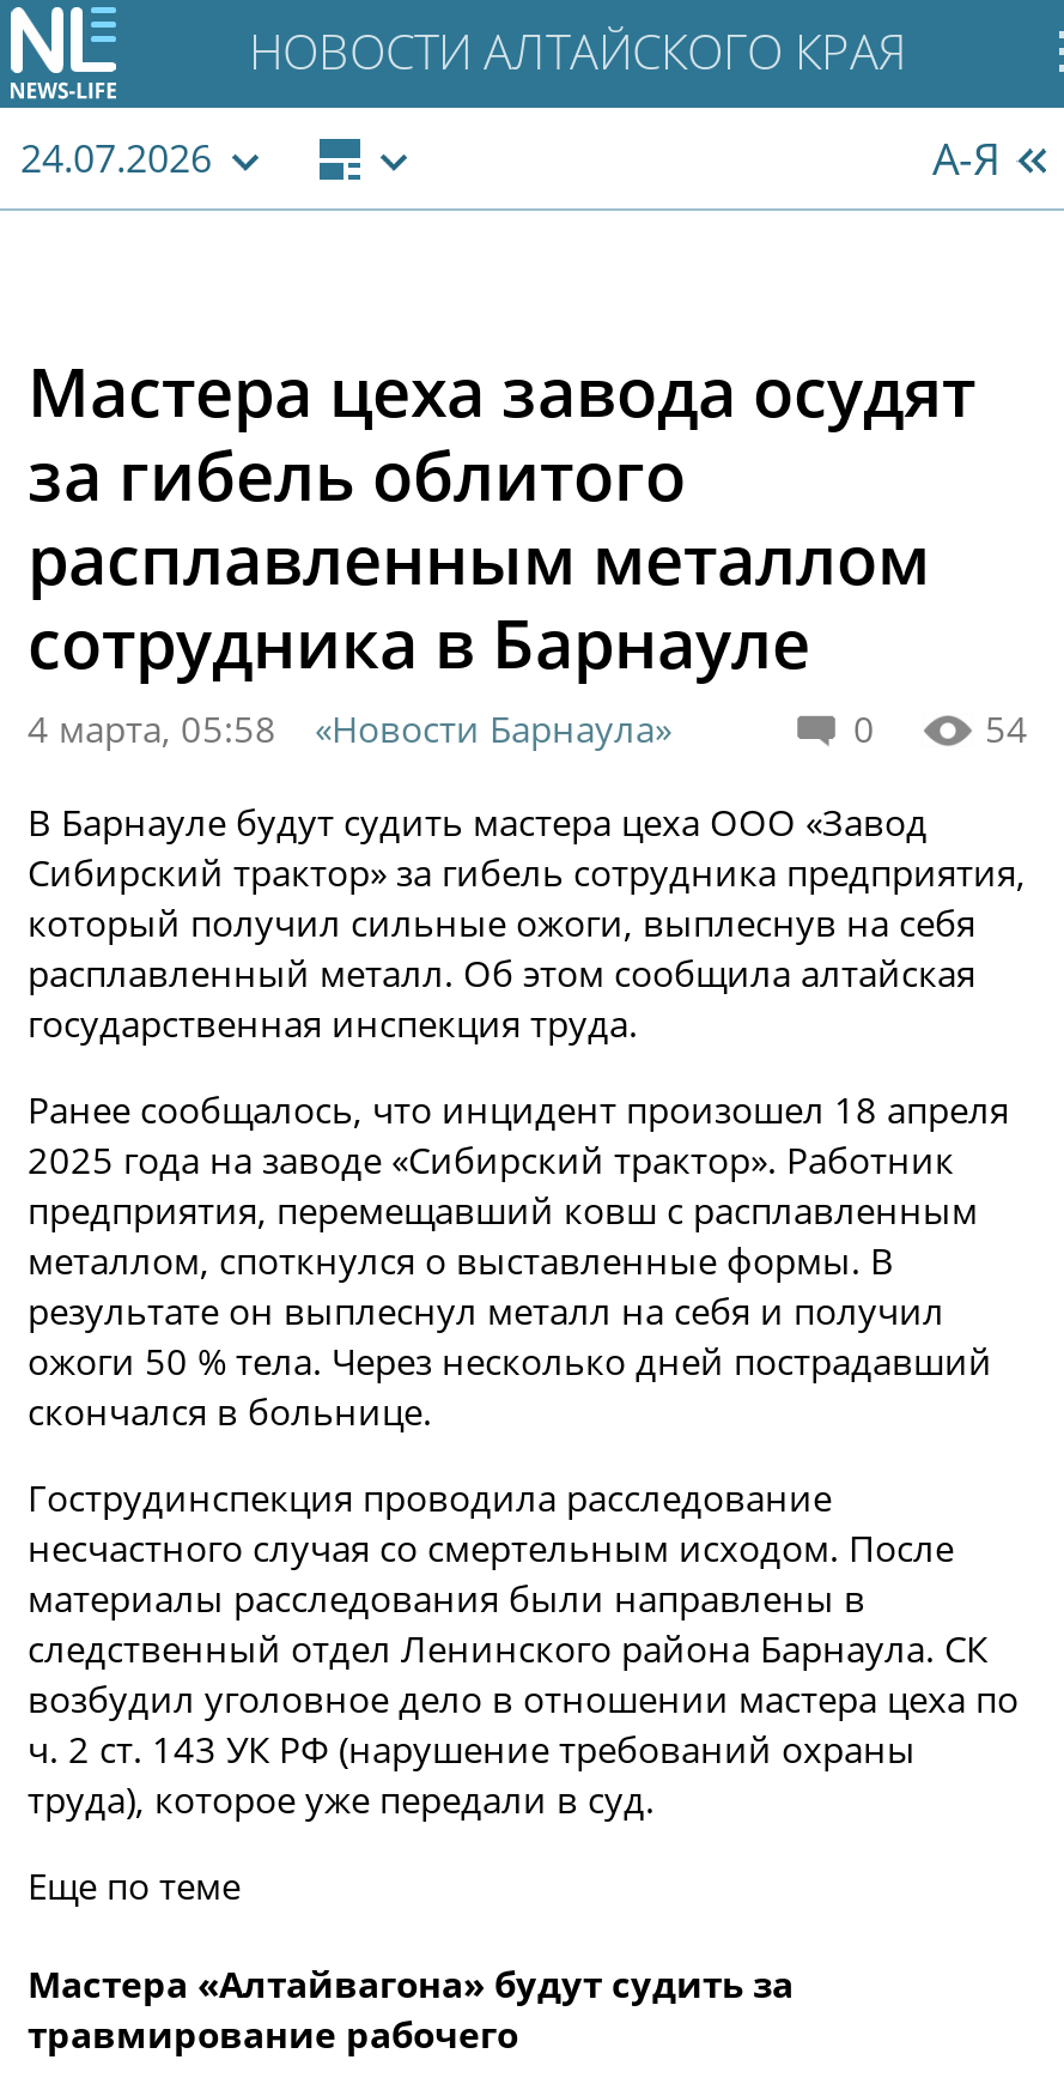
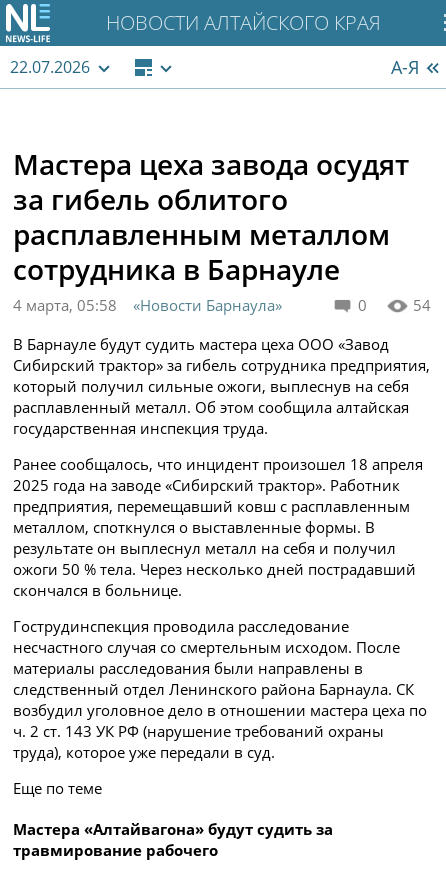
- 24.07.2026
+ 22.07.2026
